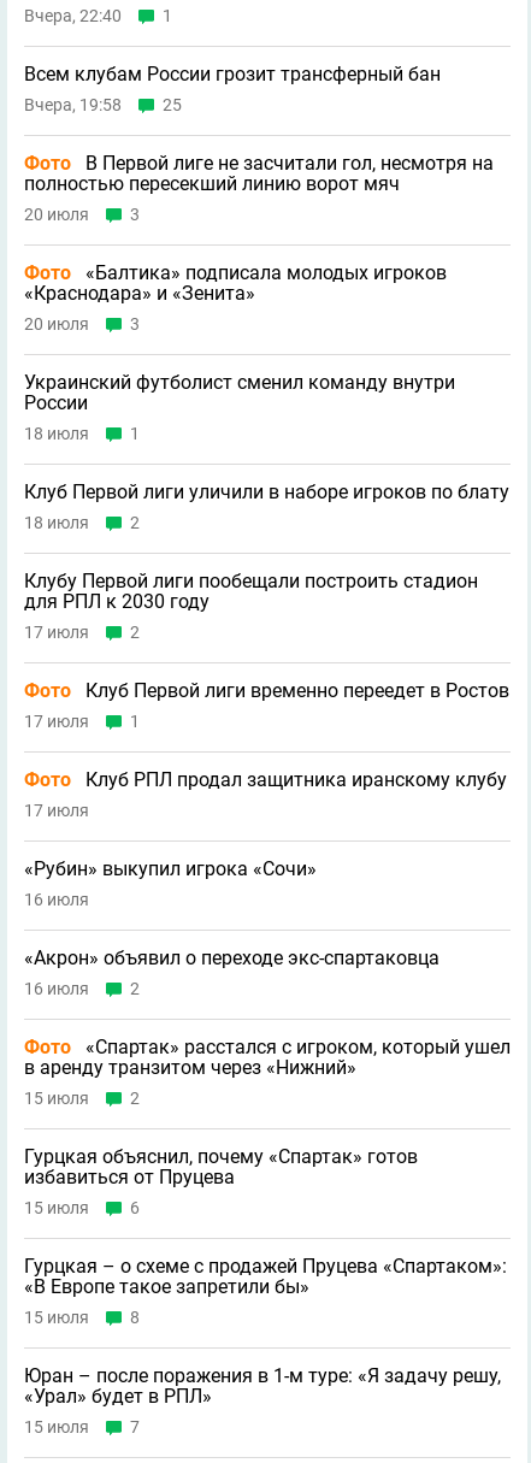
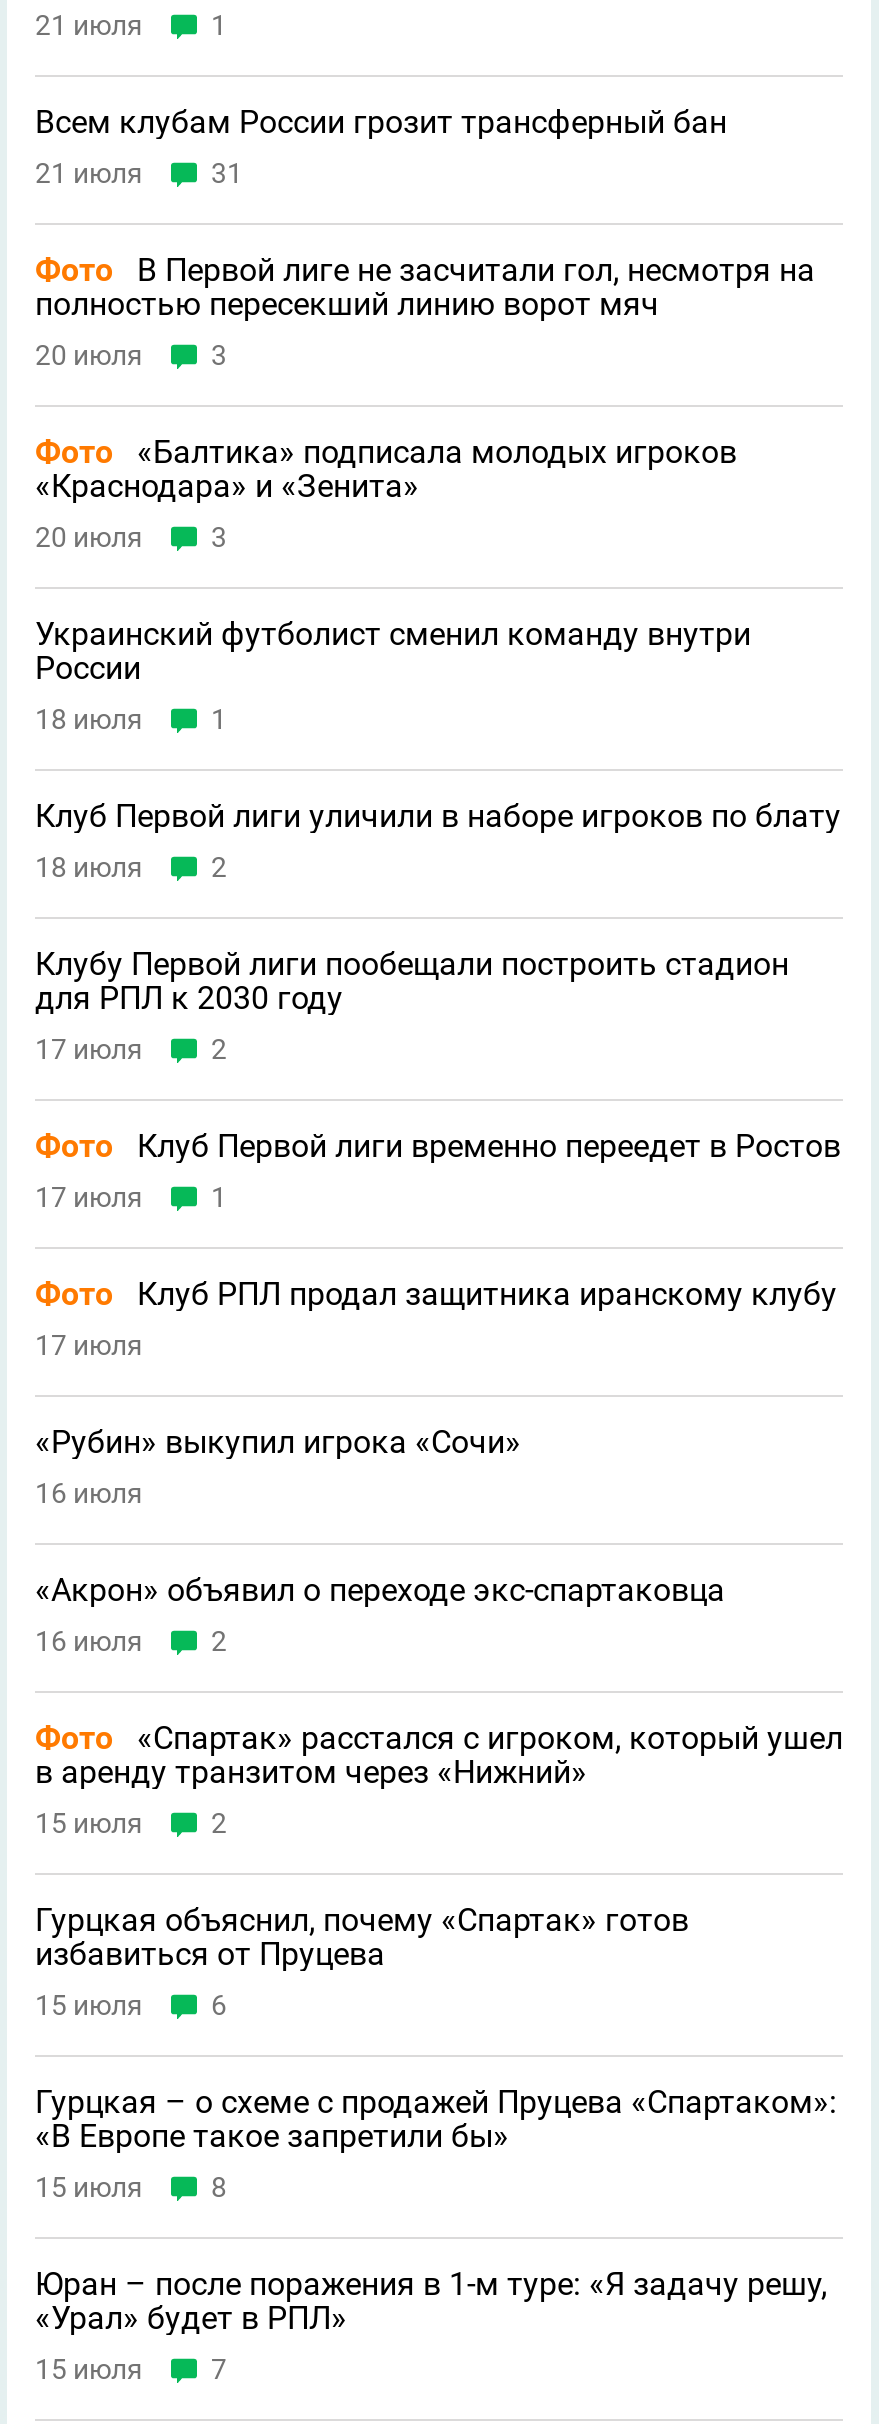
- Вчера, 22:40
+ 21 июля

- Вчера, 19:58
- 25
+ 21 июля
+ 31
